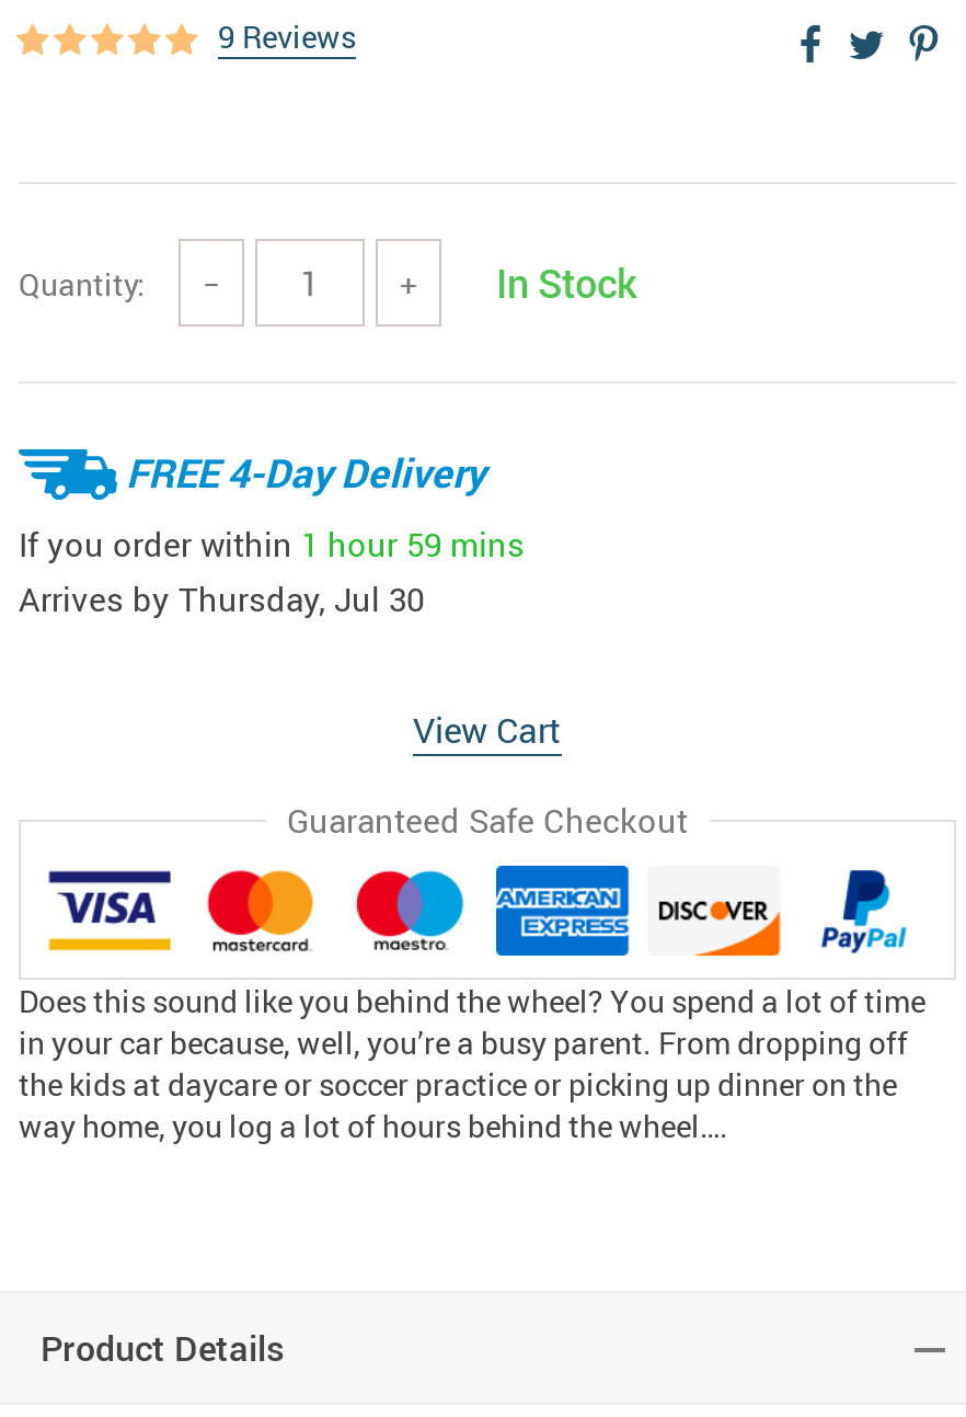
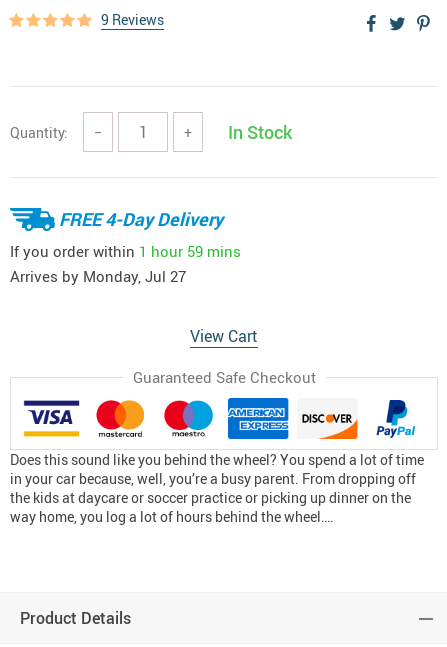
- Arrives by Thursday, Jul 30
+ Arrives by Monday, Jul 27
